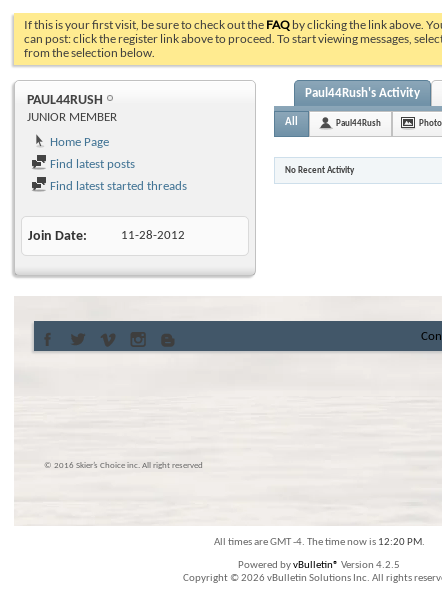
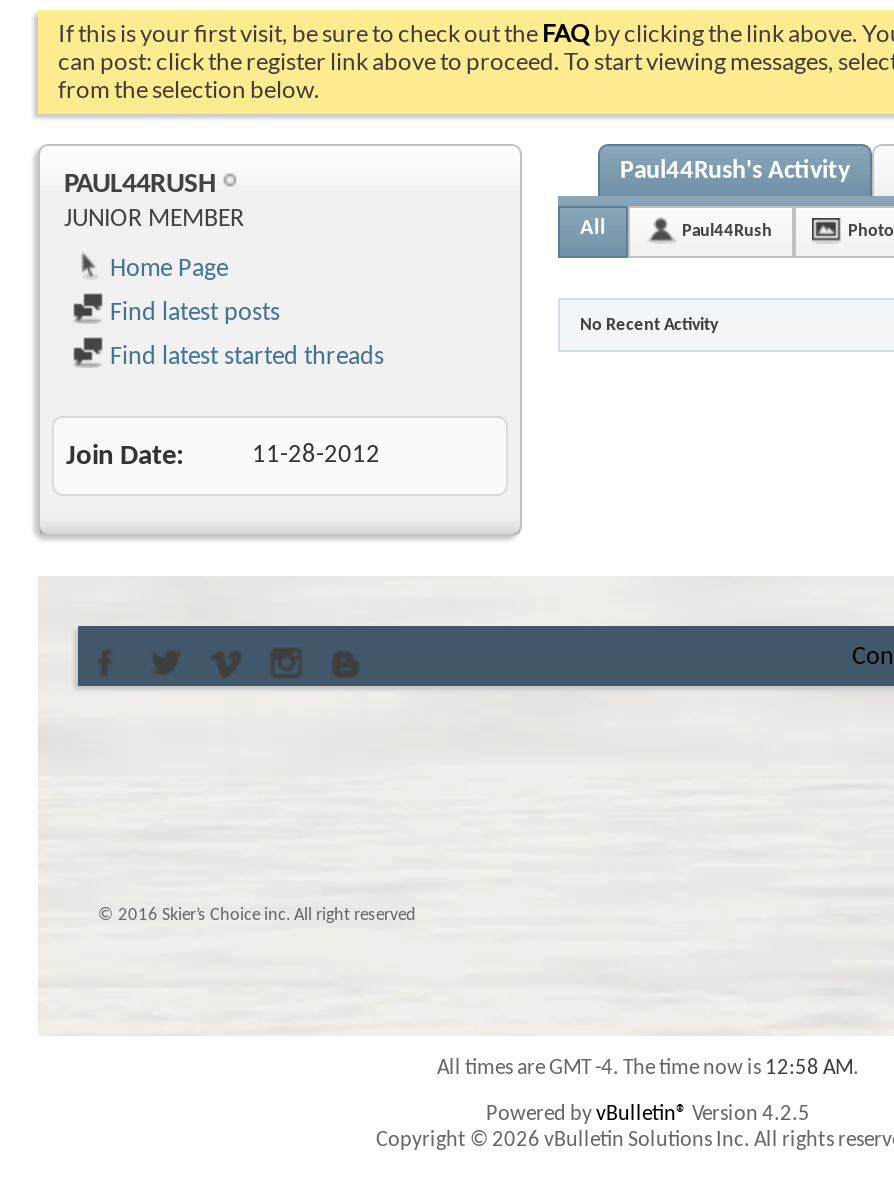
- All times are GMT -4. The time now is 12:20 PM.
+ All times are GMT -4. The time now is 12:58 AM.
